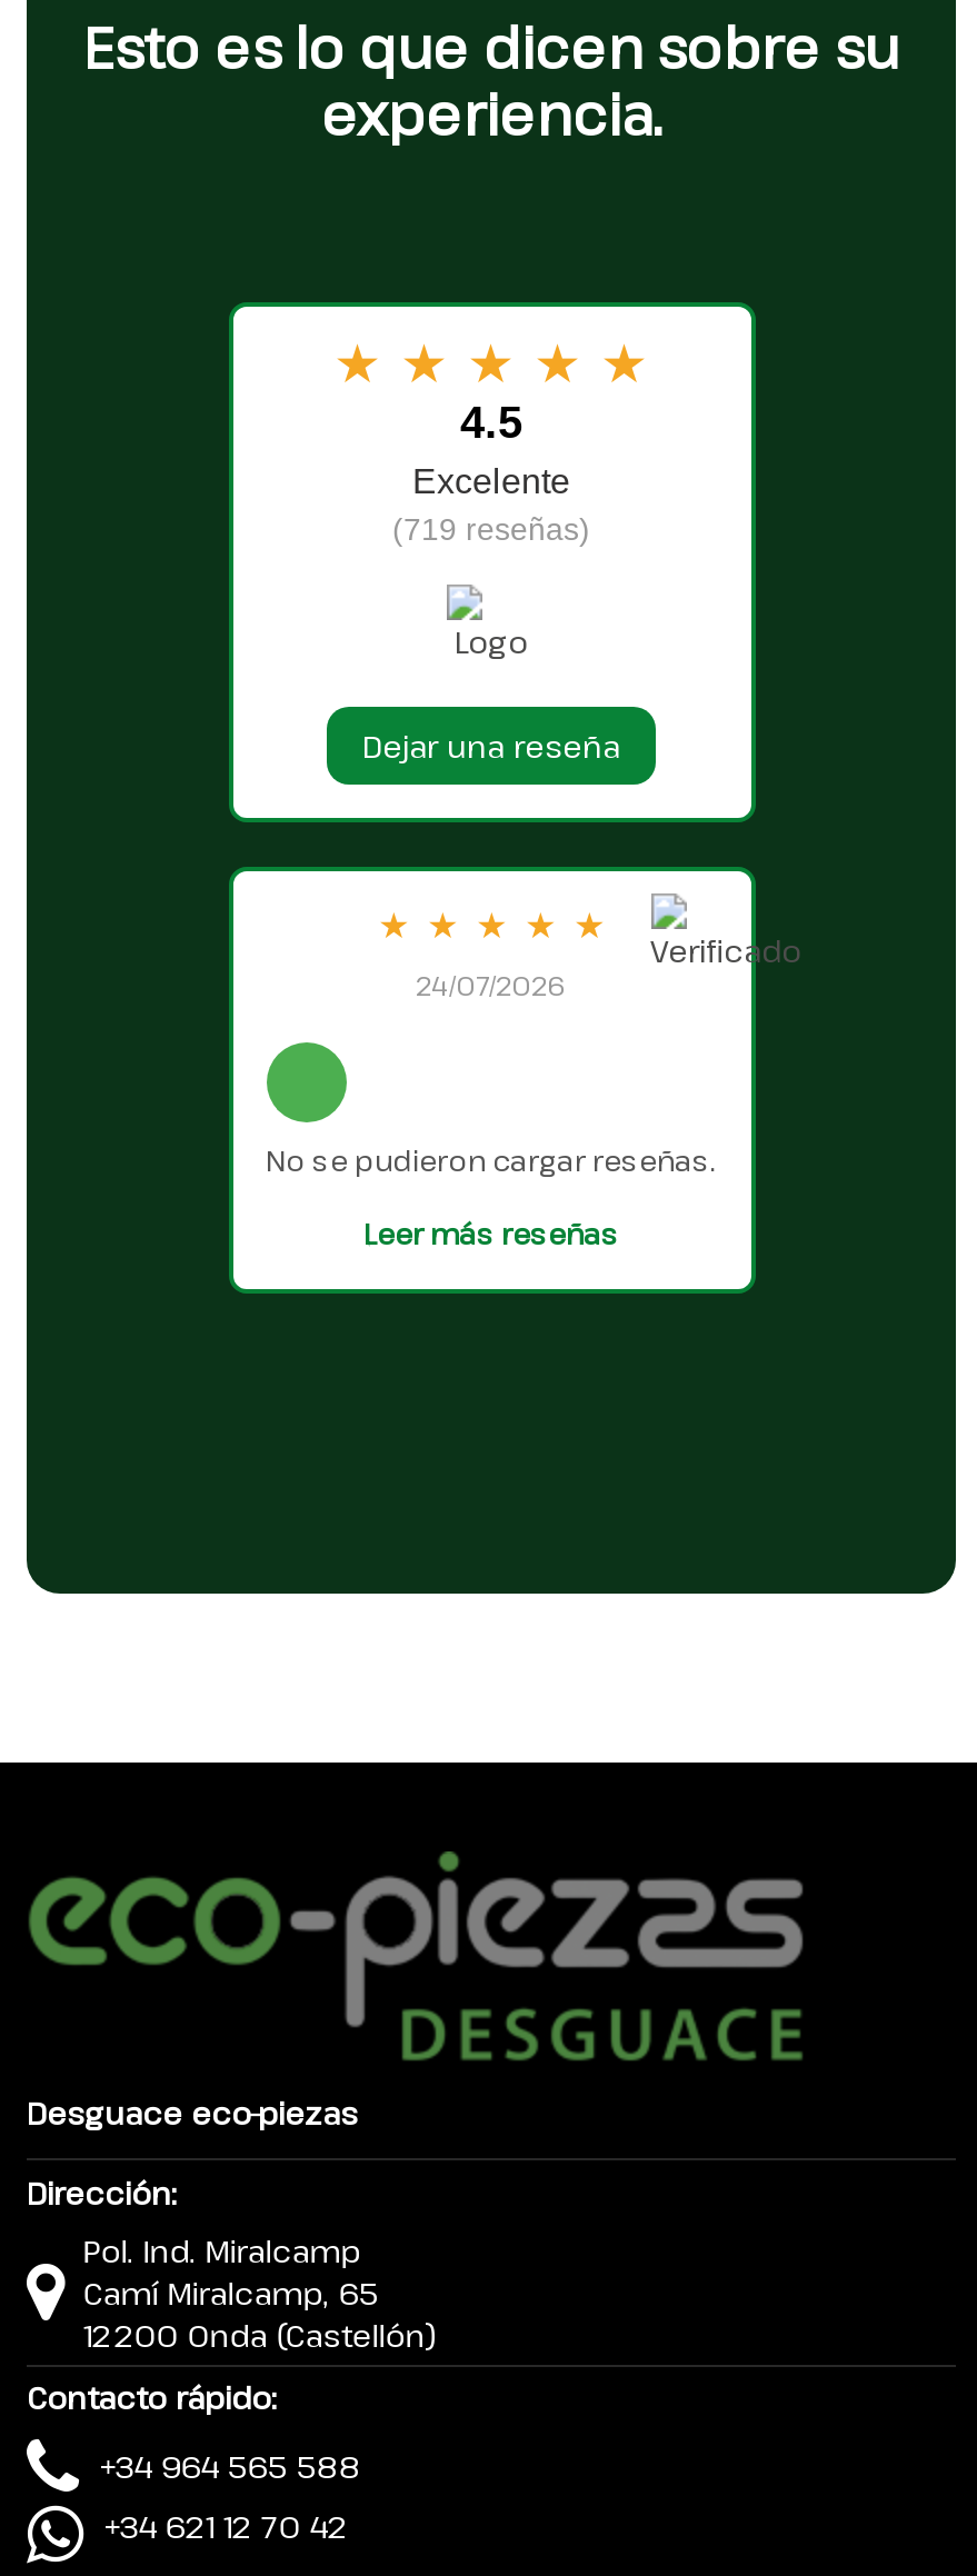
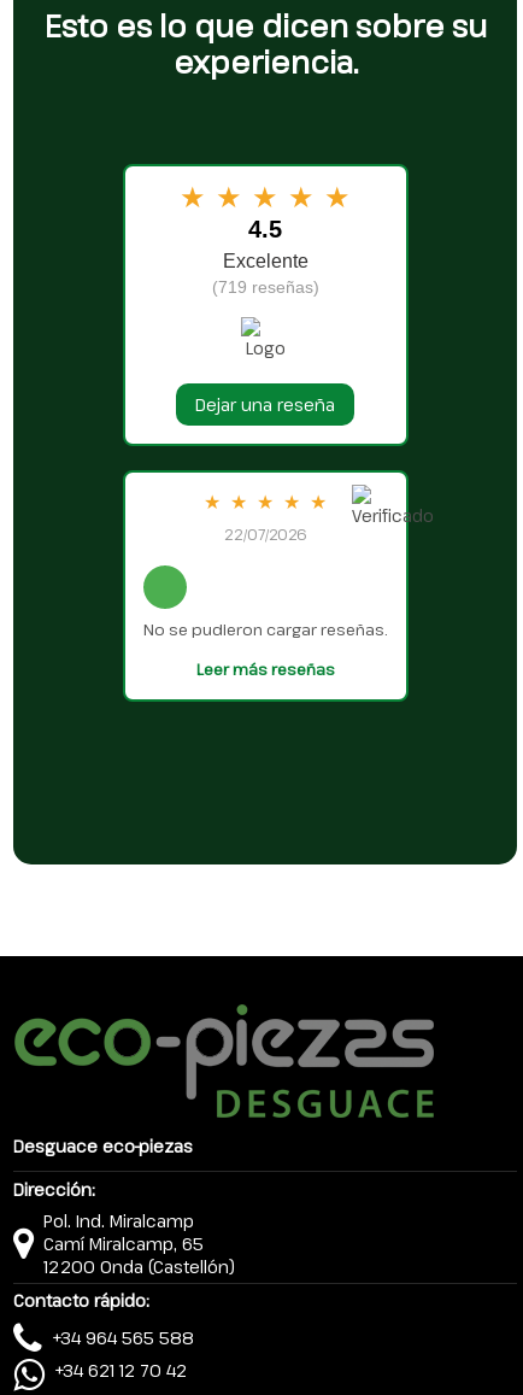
- 24/07/2026
+ 22/07/2026
